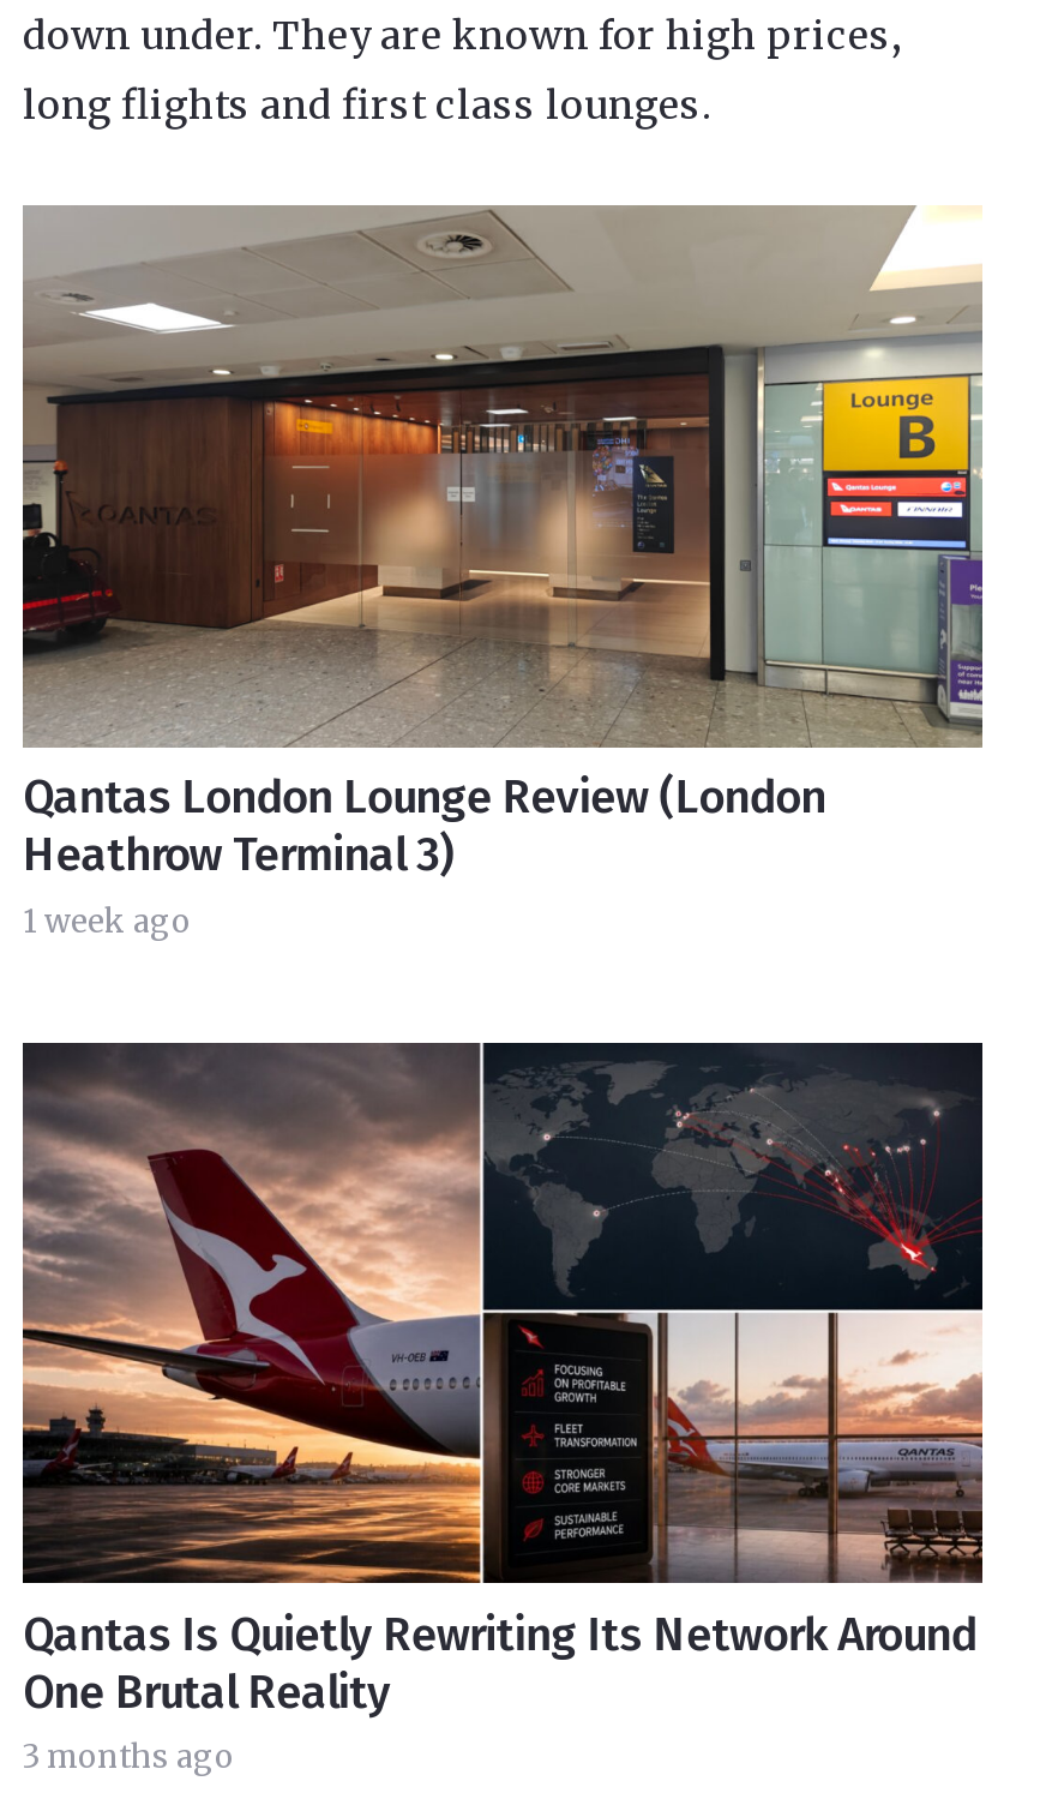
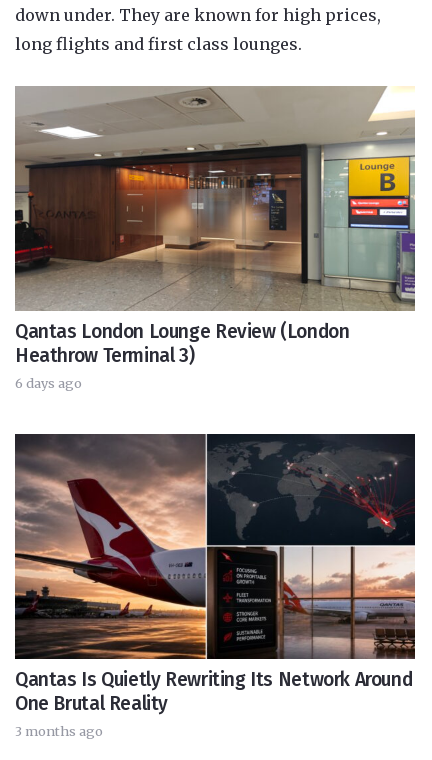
- 1 week ago
+ 6 days ago
